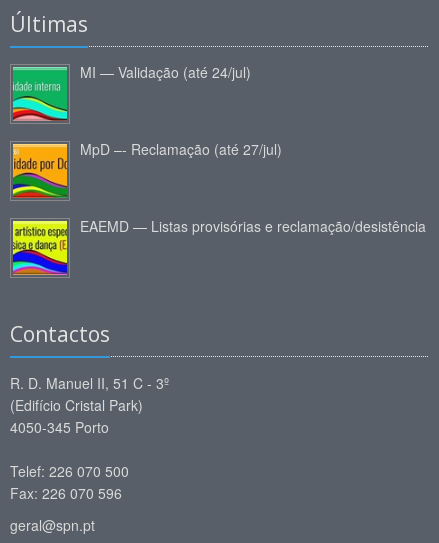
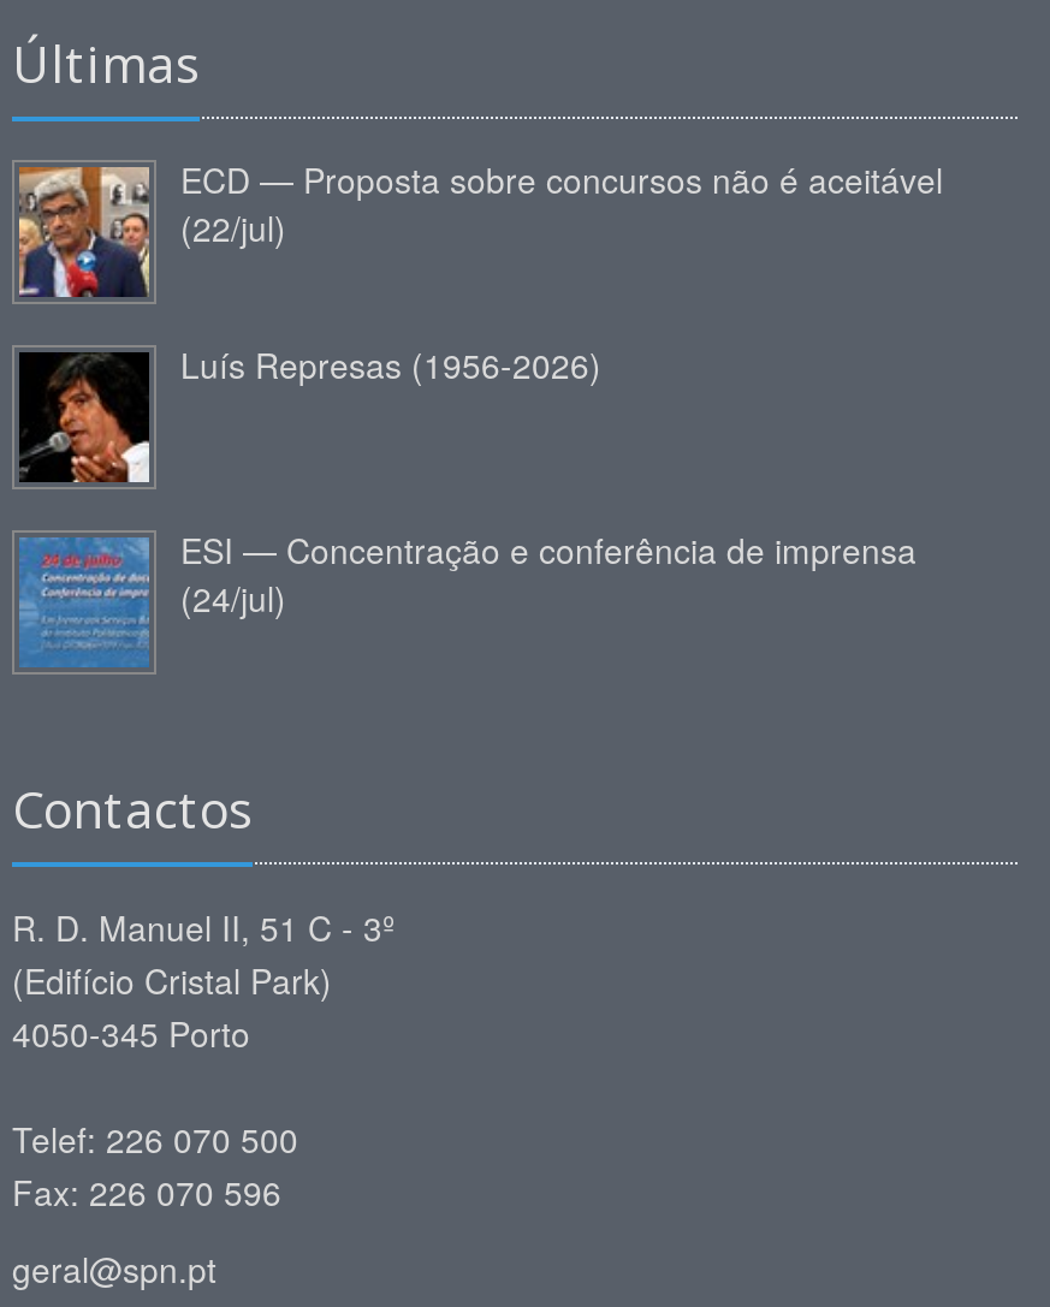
- [image]
- MI — Validação (até 24/jul)
+ [image]
+ ECD — Proposta sobre concursos não é aceitável
+ (22/jul)

- [image]
- MpD –- Reclamação (até 27/jul)
+ [image]
+ Luís Represas (1956-2026)

- [image]
- EAEMD — Listas provisórias e reclamação/desistência
+ [image]
+ ESI — Concentração e conferência de imprensa
+ (24/jul)
